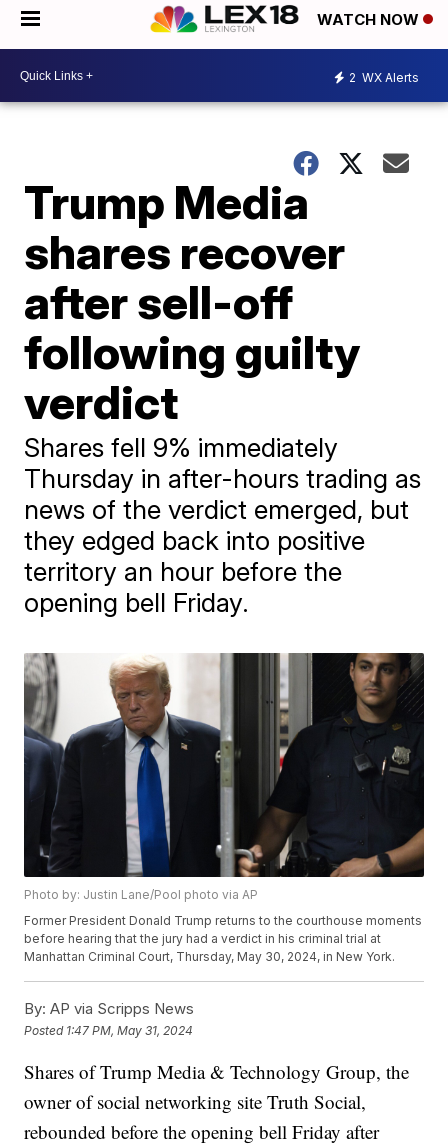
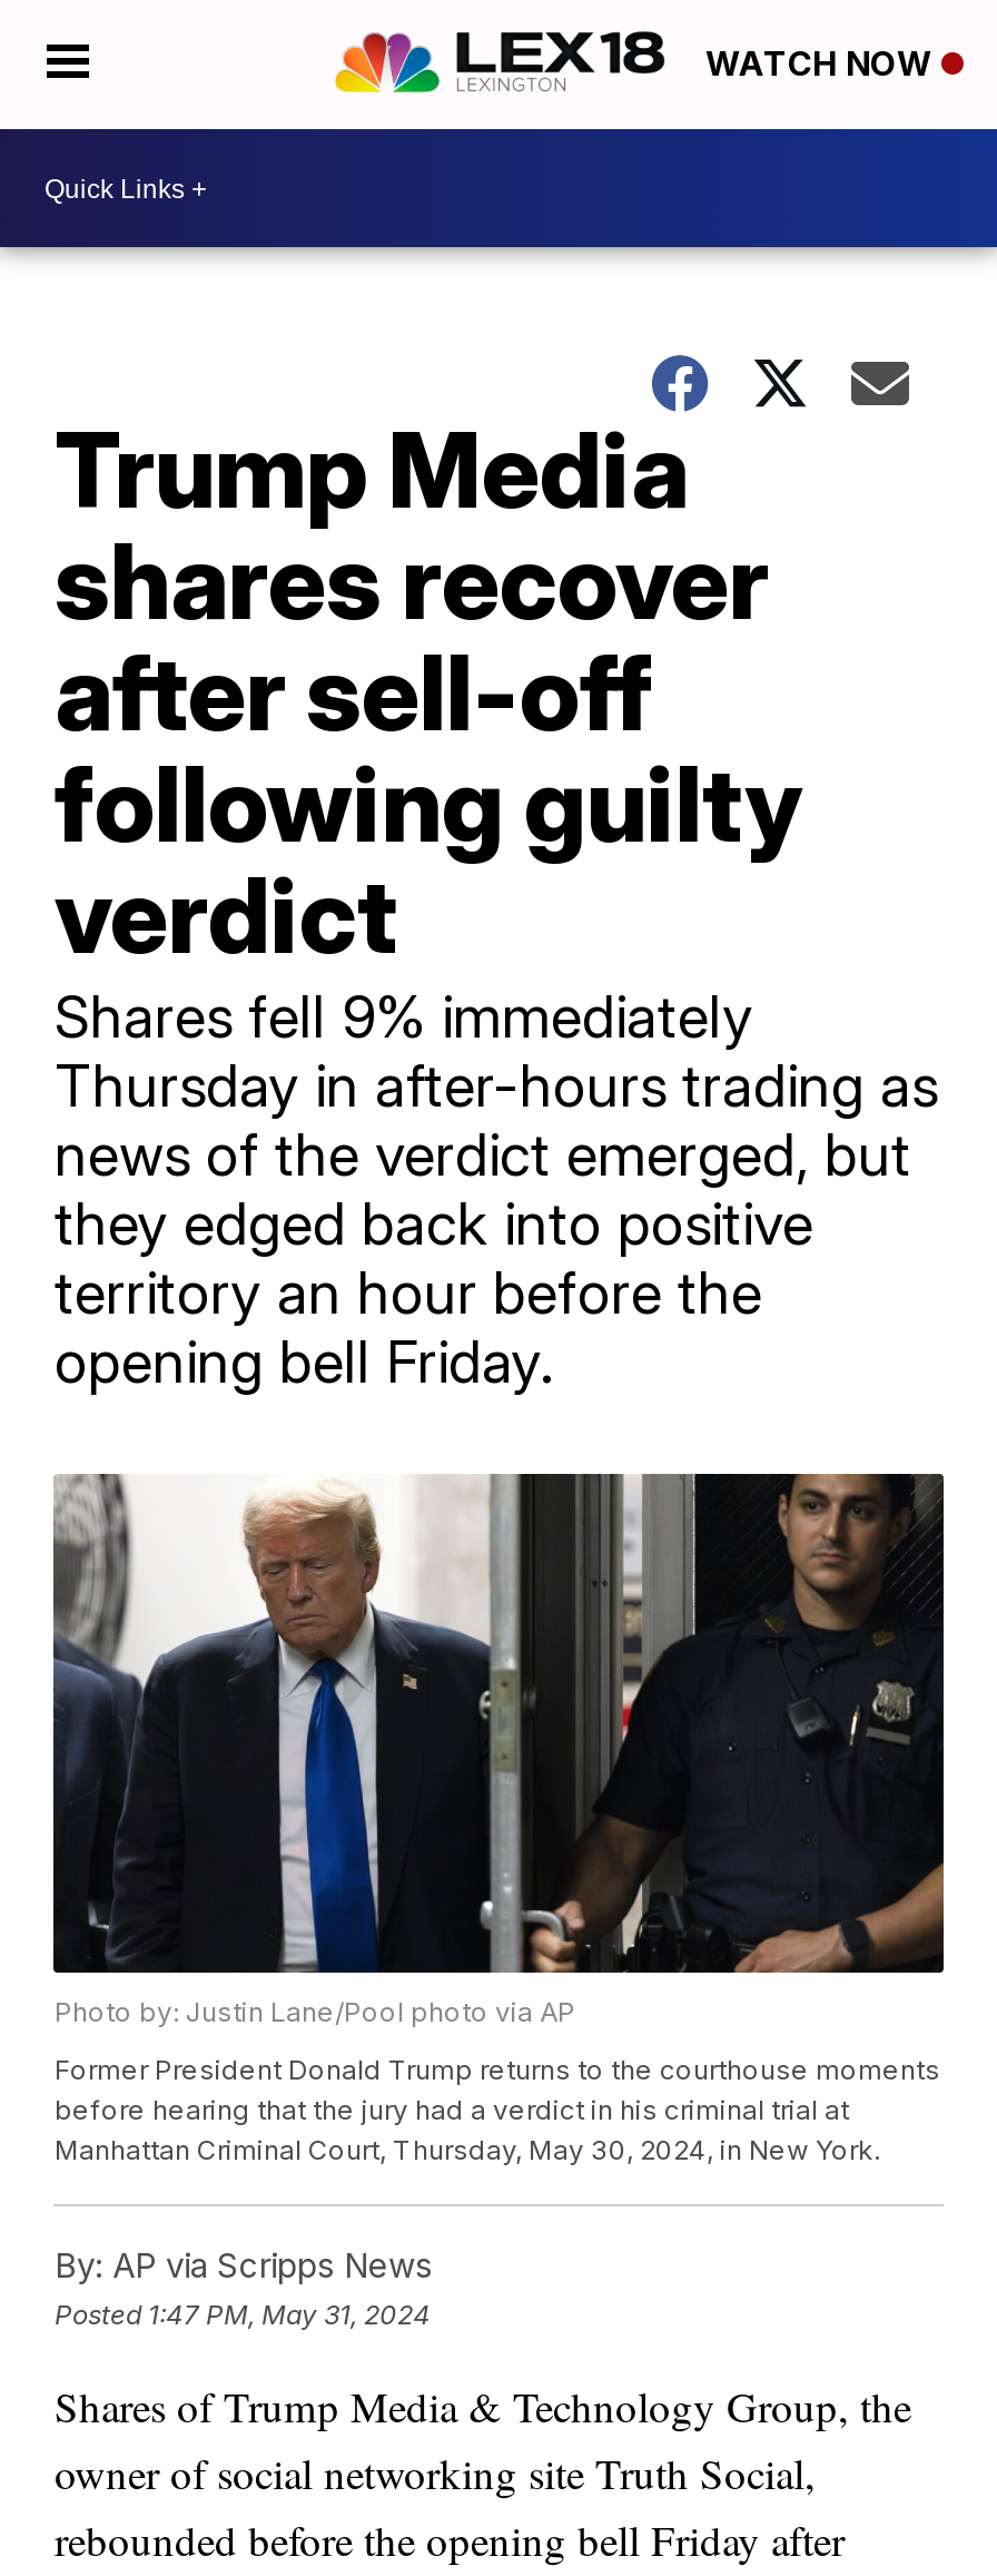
- 2 WX Alerts
